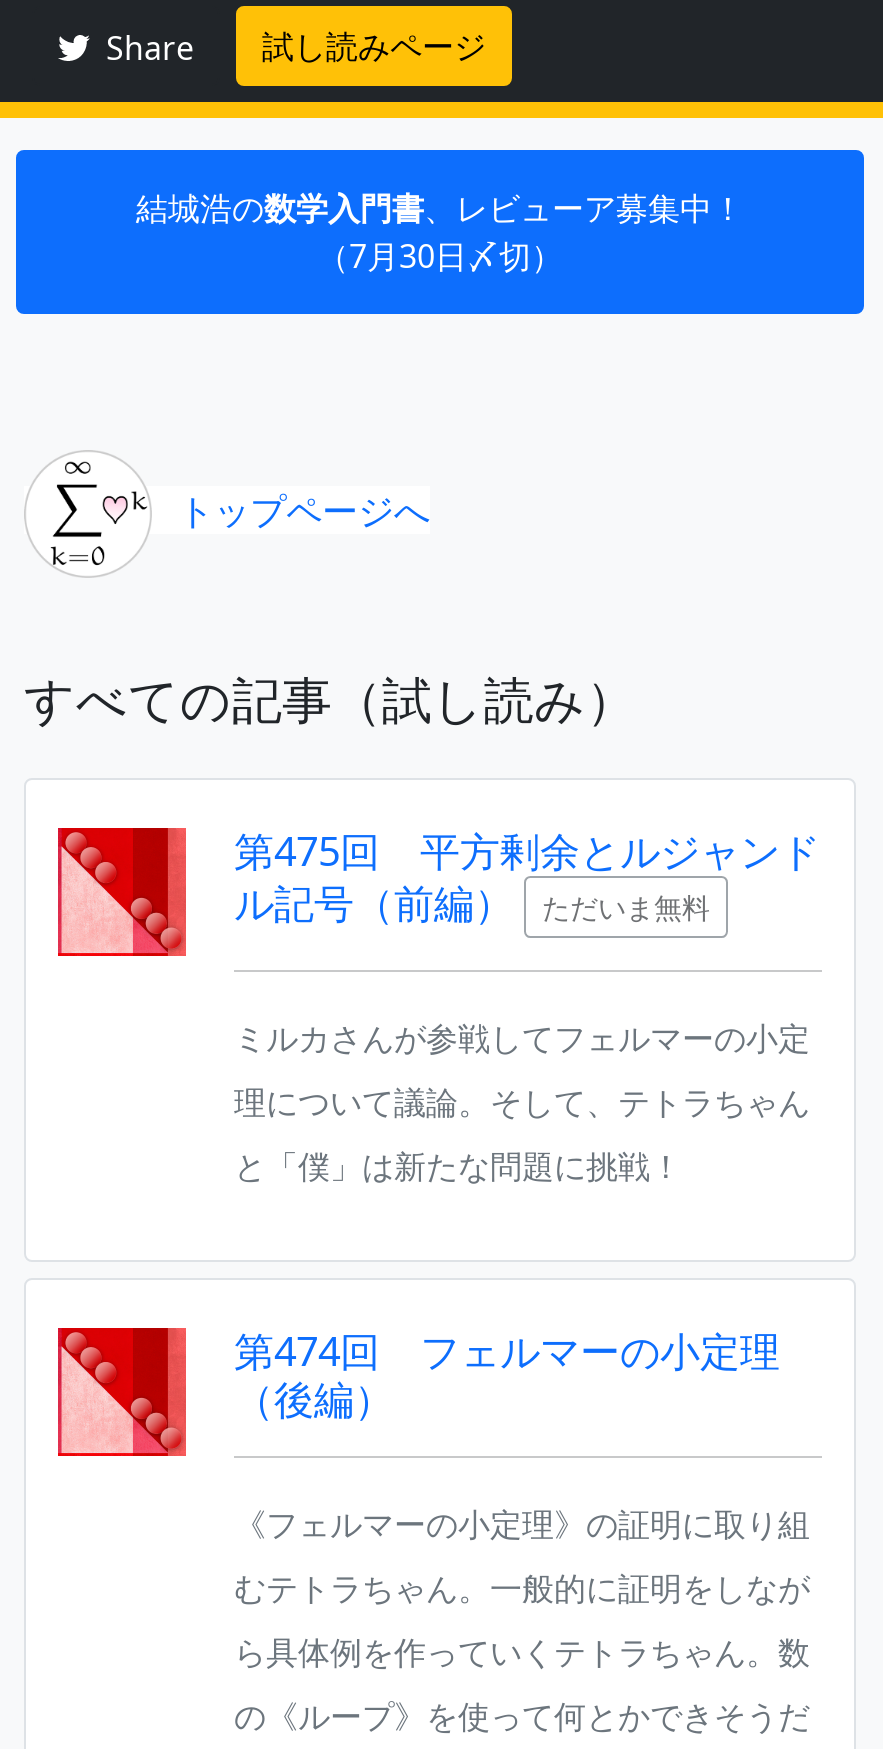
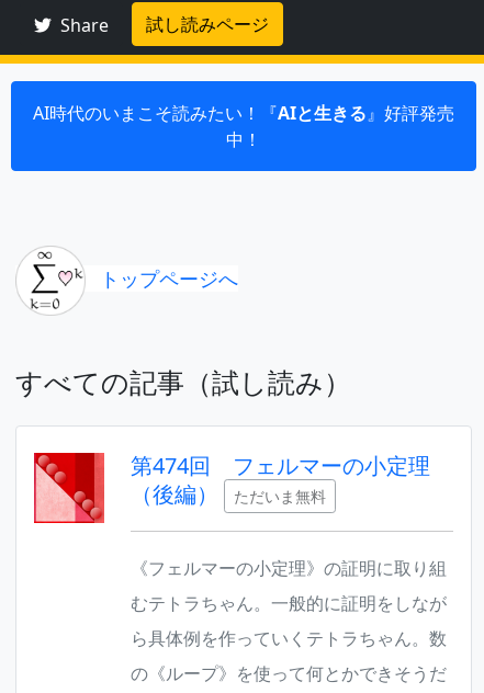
- 結城浩の数学入門書、レビューア募集中！
- （7月30日〆切）
+ AI時代のいまこそ読みたい！『AIと生きる』好評発売
+ 中！

- 第475回 平方剰余とルジャンド
- ル記号（前編） ただいま無料
- ミルカさんが参戦してフェルマーの小定
- 理について議論。そして、テトラちゃん
- と「僕」は新たな問題に挑戦！

- （後編）
+ （後編） ただいま無料
